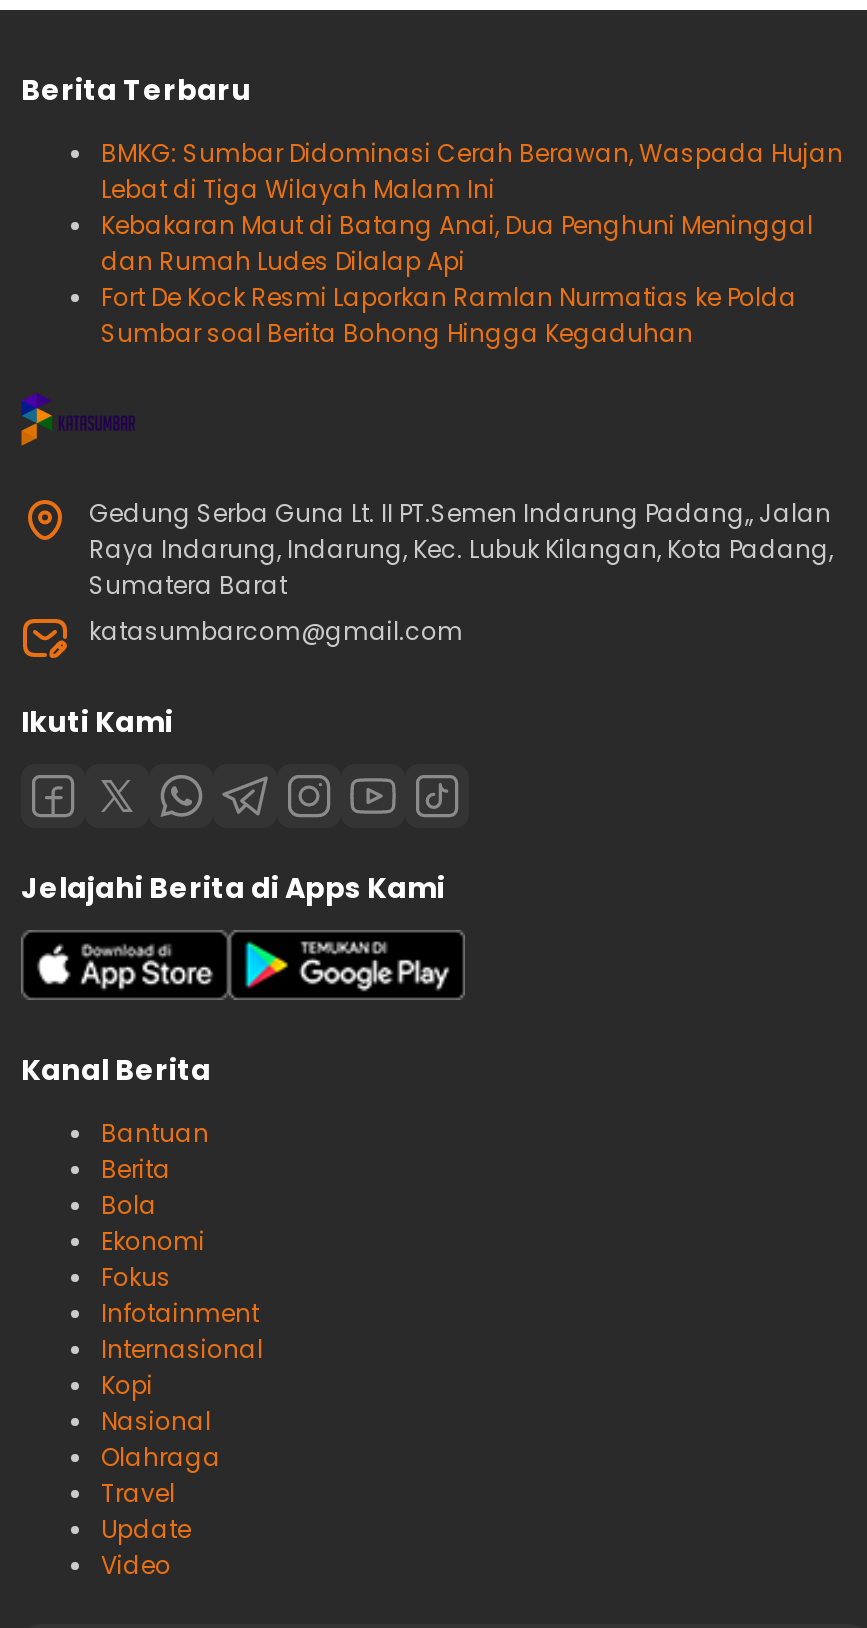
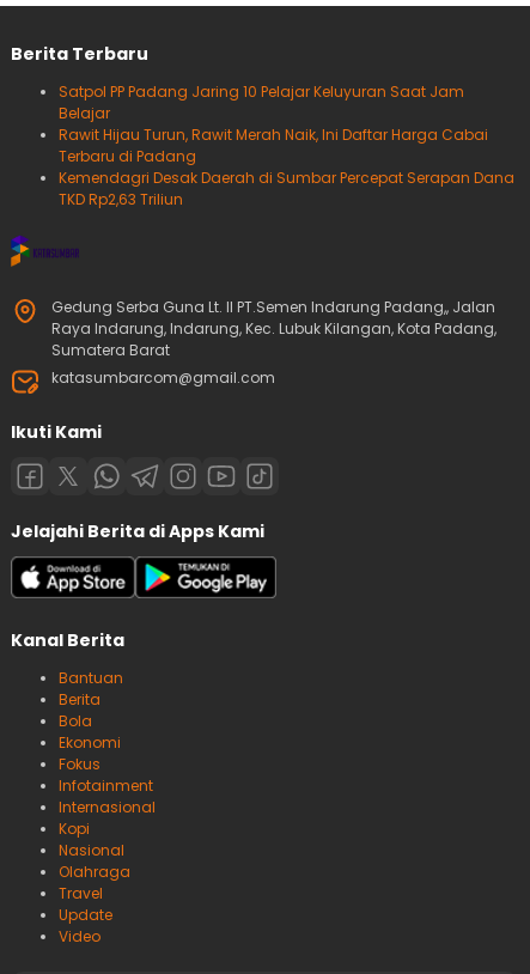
- BMKG: Sumbar Didominasi Cerah Berawan, Waspada Hujan
- Lebat di Tiga Wilayah Malam Ini
- Kebakaran Maut di Batang Anai, Dua Penghuni Meninggal
- dan Rumah Ludes Dilalap Api
- Fort De Kock Resmi Laporkan Ramlan Nurmatias ke Polda
- Sumbar soal Berita Bohong Hingga Kegaduhan
+ Satpol PP Padang Jaring 10 Pelajar Keluyuran Saat Jam
+ Belajar
+ Rawit Hijau Turun, Rawit Merah Naik, Ini Daftar Harga Cabai
+ Terbaru di Padang
+ Kemendagri Desak Daerah di Sumbar Percepat Serapan Dana
+ TKD Rp2,63 Triliun
